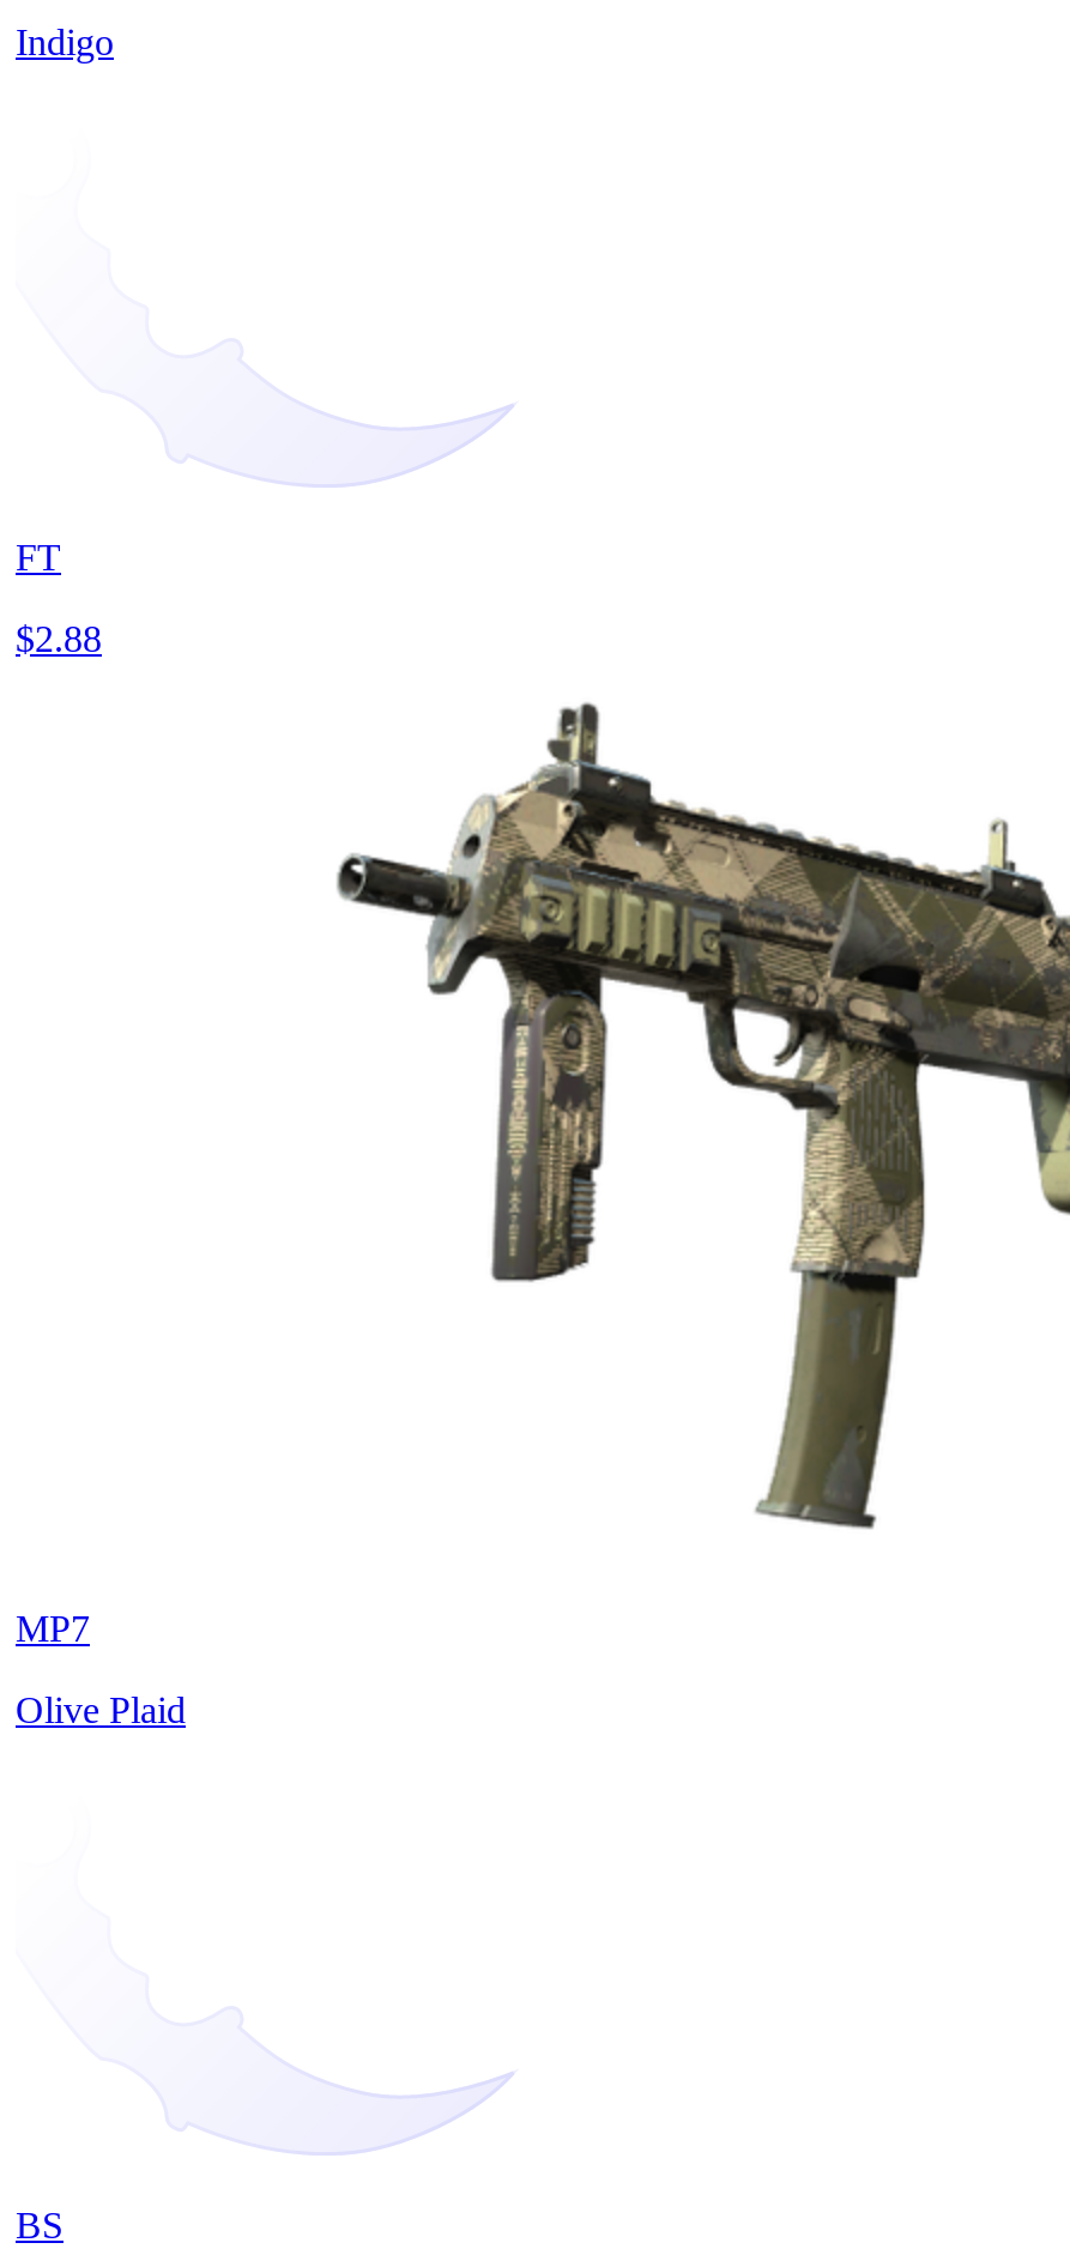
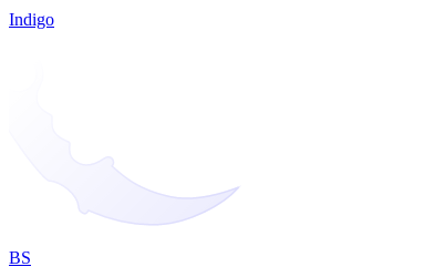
- FT
- $2.88

- [image]

- MP7
- Olive Plaid
